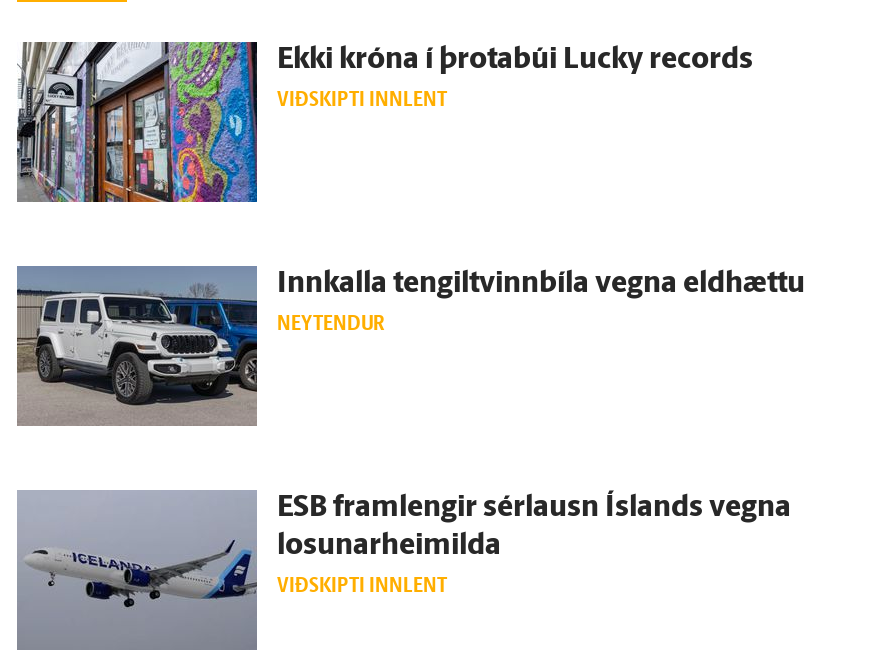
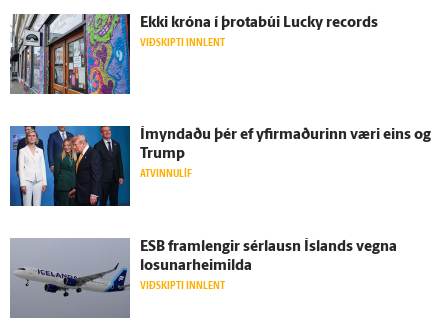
- [image]
- Innkalla tengiltvinnbíla vegna eldhættu
- NEYTENDUR
+ [image]
+ Ímyndaðu þér ef yfirmaðurinn væri eins og
+ Trump
+ ATVINNULÍF
